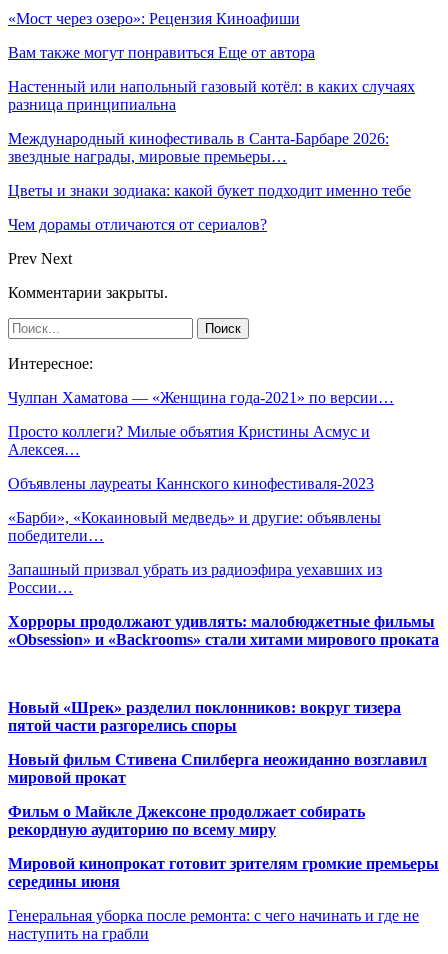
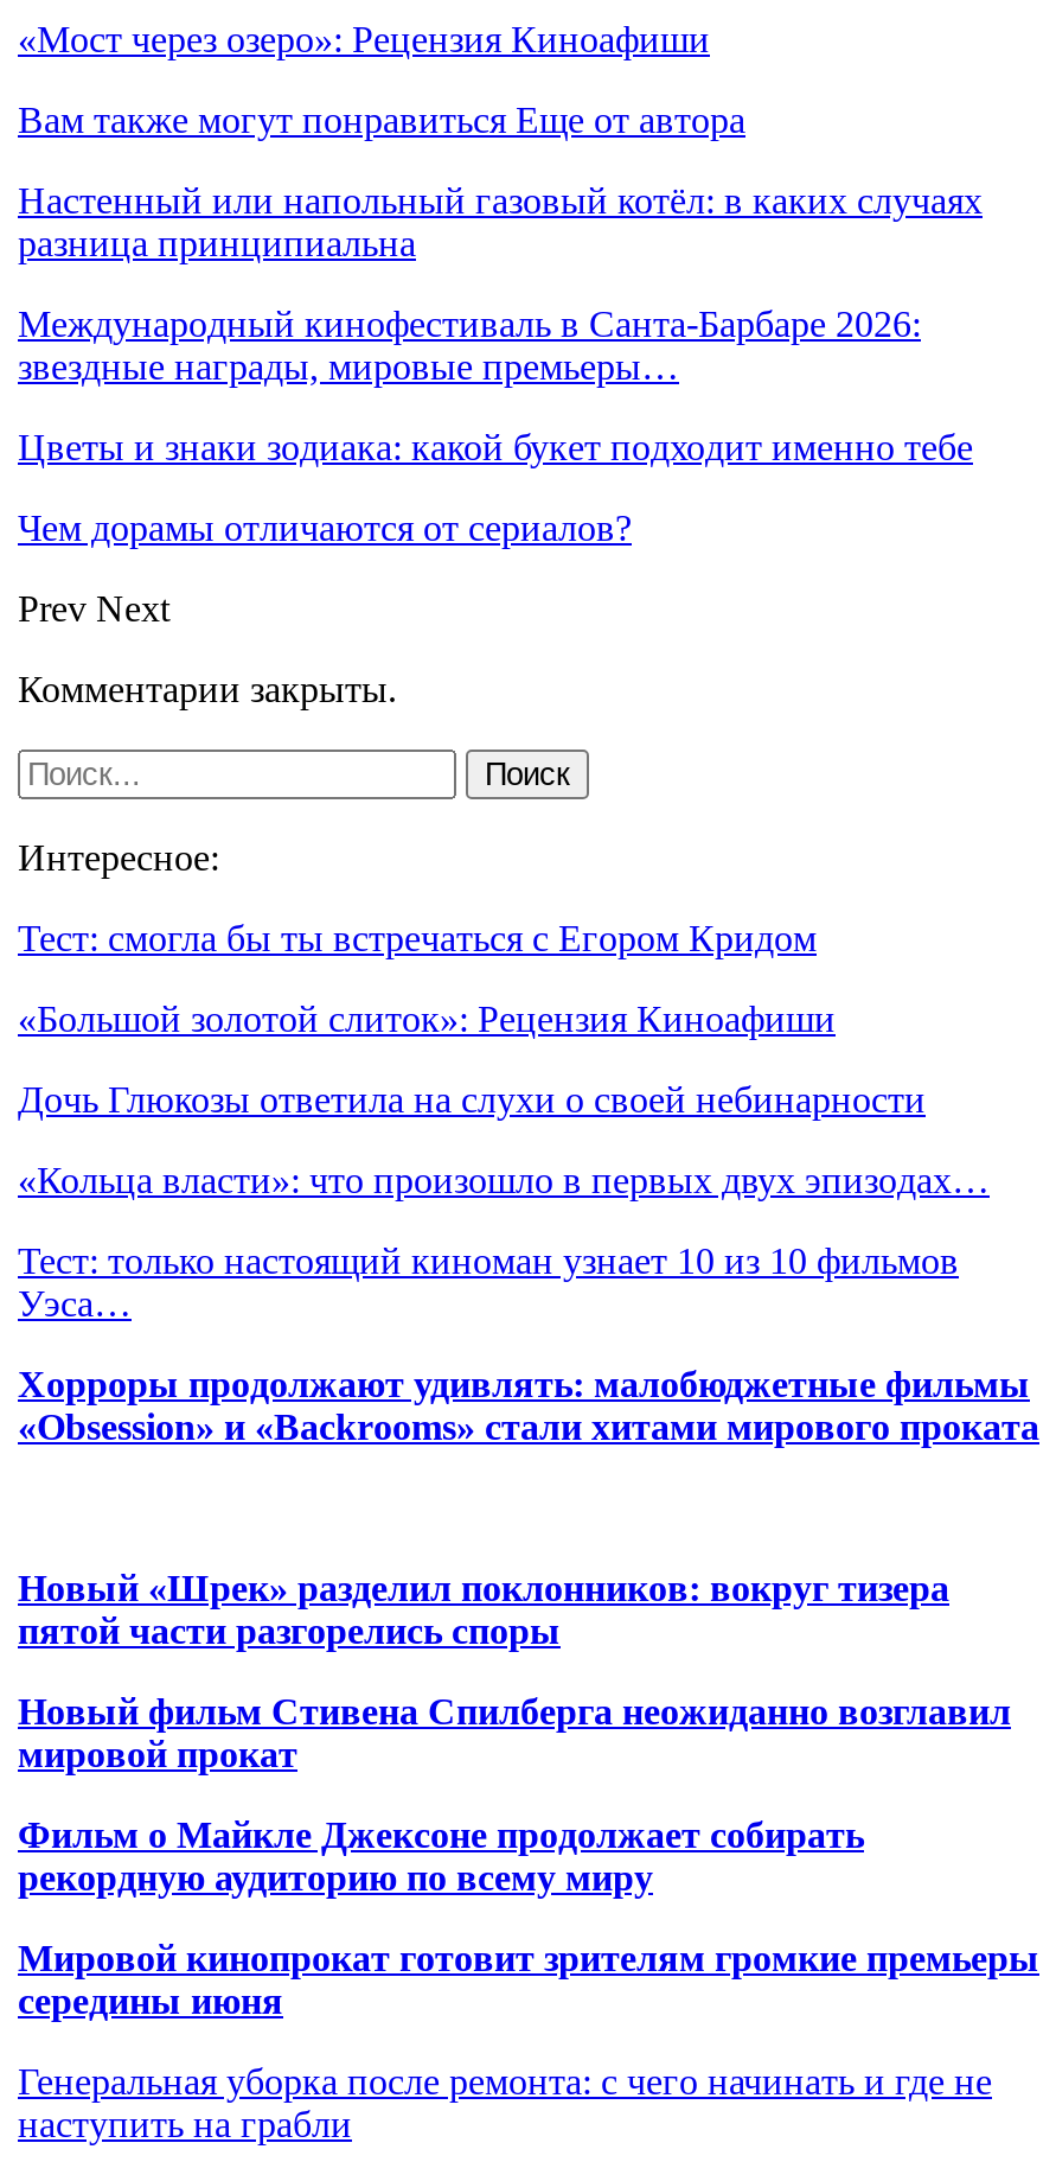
- Чулпан Хаматова — «Женщина года-2021» по версии…
+ Тест: смогла бы ты встречаться с Егором Кридом

- Просто коллеги? Милые объятия Кристины Асмус и
- Алексея…
+ «Большой золотой слиток»: Рецензия Киноафиши

- Объявлены лауреаты Каннского кинофестиваля-2023
+ Дочь Глюкозы ответила на слухи о своей небинарности

- «Барби», «Кокаиновый медведь» и другие: объявлены
- победители…
+ «Кольца власти»: что произошло в первых двух эпизодах…

- Запашный призвал убрать из радиоэфира уехавших из
- России…
+ Тест: только настоящий киноман узнает 10 из 10 фильмов
+ Уэса…
